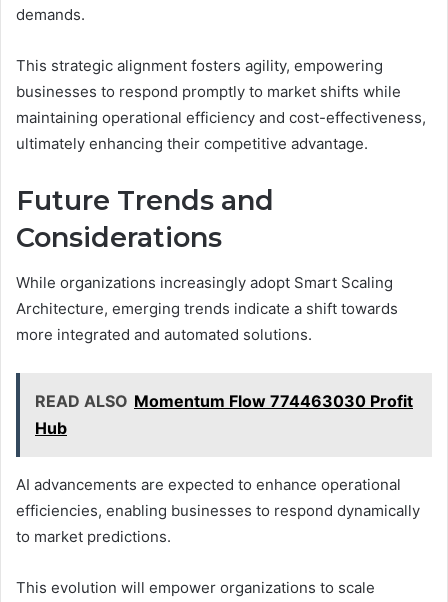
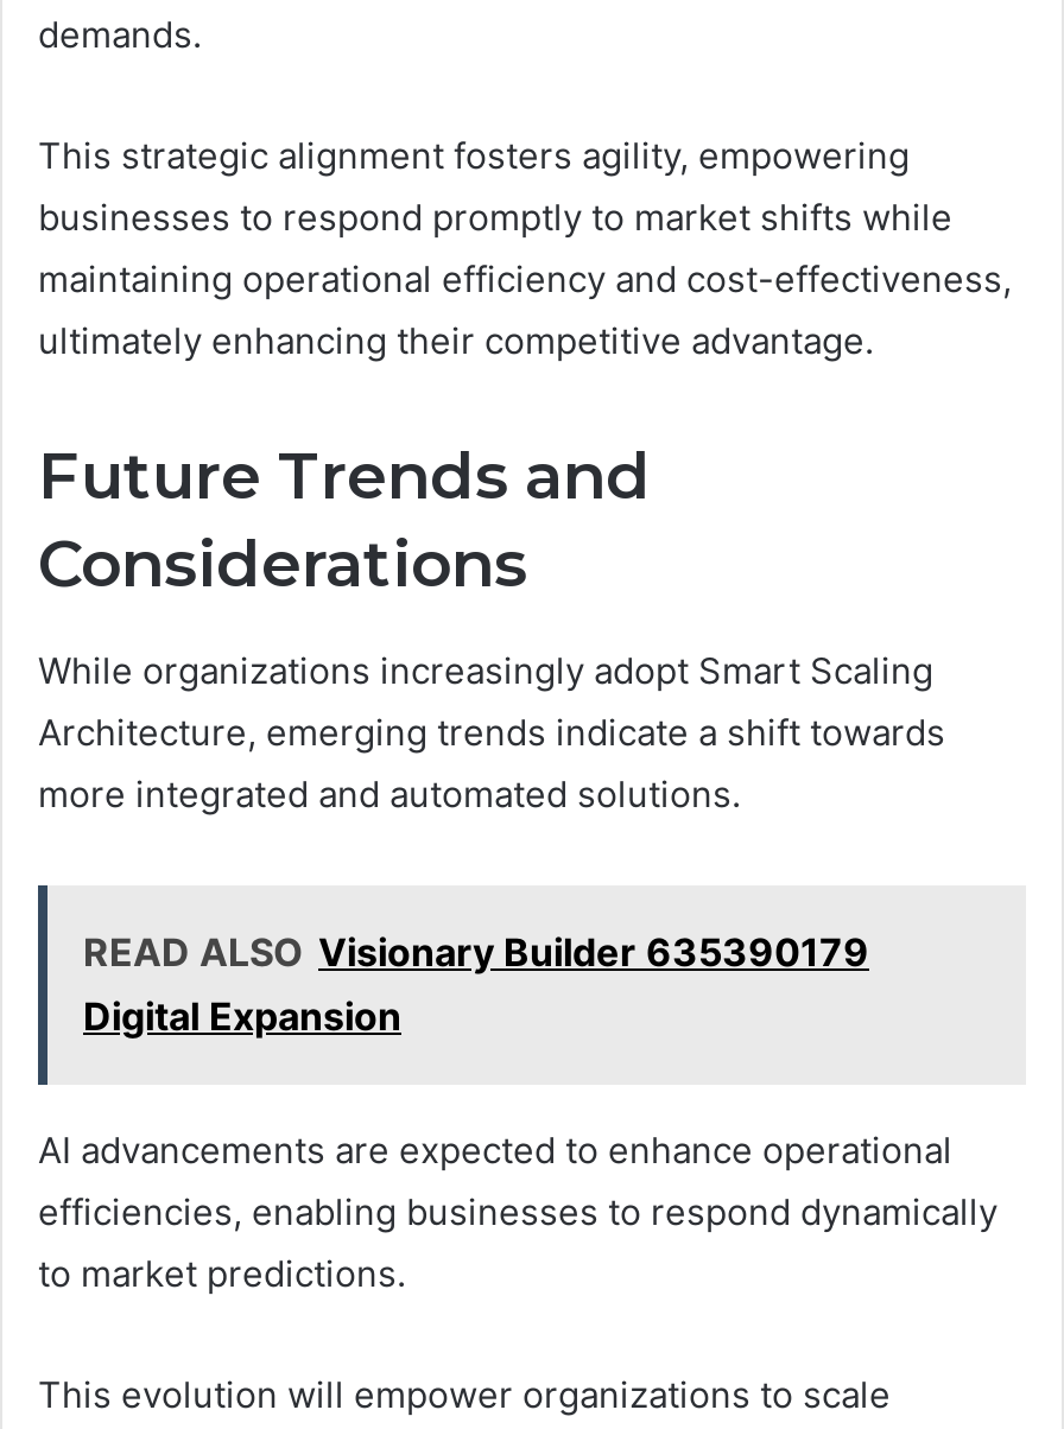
- READ ALSO Momentum Flow 774463030 Profit
- Hub
+ READ ALSO Visionary Builder 635390179
+ Digital Expansion
